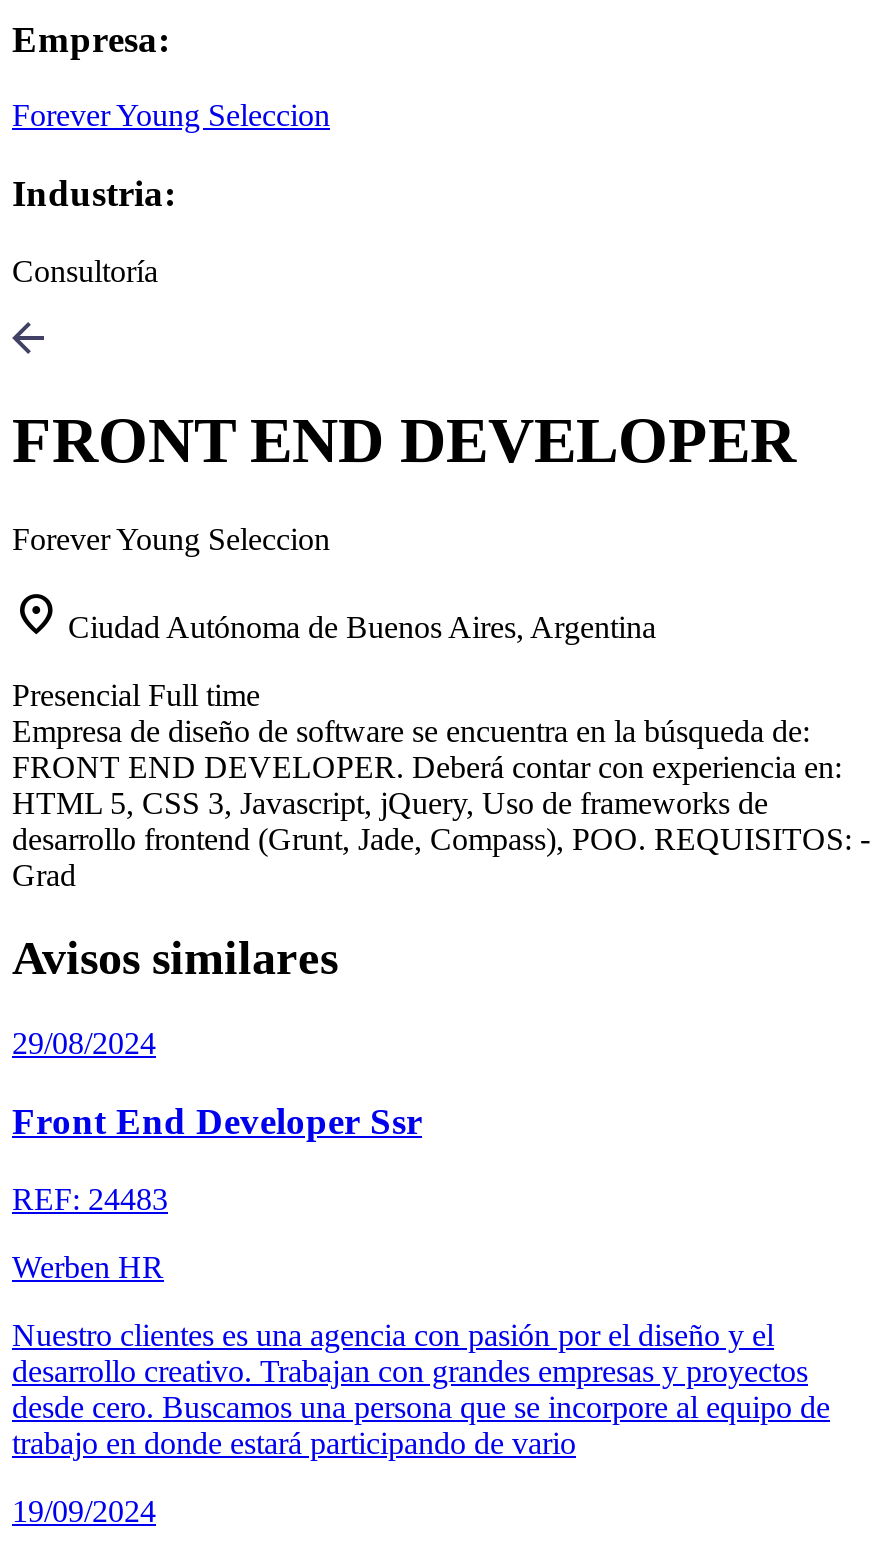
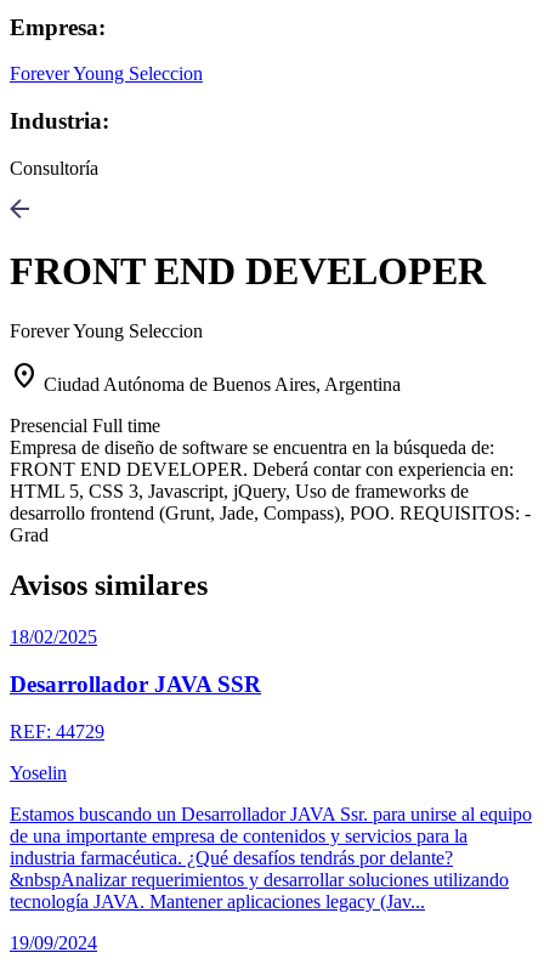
- 29/08/2024
+ 18/02/2025

- Front End Developer Ssr
+ Desarrollador JAVA SSR

- REF: 24483
+ REF: 44729

- Werben HR
+ Yoselin

- Nuestro clientes es una agencia con pasión por el diseño y el
- desarrollo creativo. Trabajan con grandes empresas y proyectos
- desde cero. Buscamos una persona que se incorpore al equipo de
- trabajo en donde estará participando de vario
+ Estamos buscando un Desarrollador JAVA Ssr. para unirse al equipo
+ de una importante empresa de contenidos y servicios para la
+ industria farmacéutica. ¿Qué desafíos tendrás por delante?
+ &nbspAnalizar requerimientos y desarrollar soluciones utilizando
+ tecnología JAVA. Mantener aplicaciones legacy (Jav...
